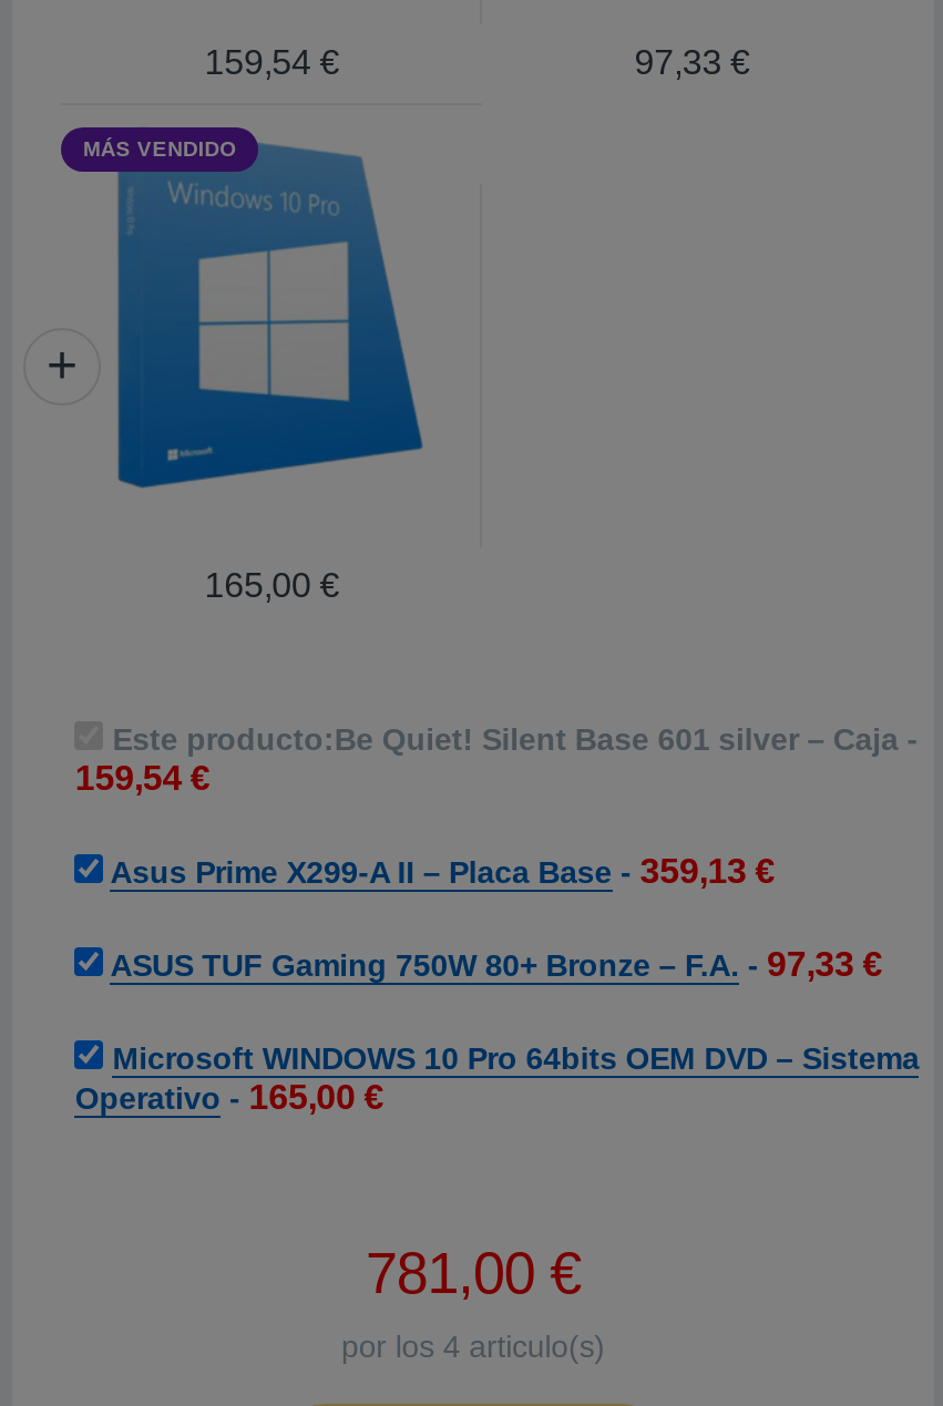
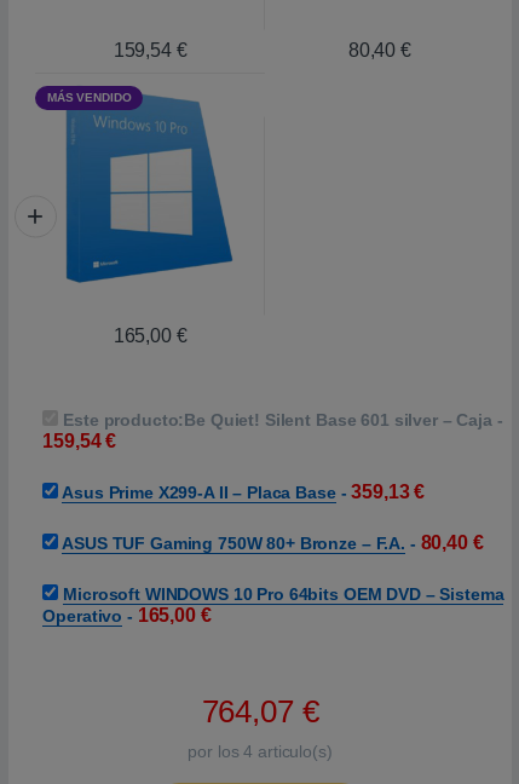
- 97,33 €
+ 80,40 €

- ASUS TUF Gaming 750W 80+ Bronze – F.A. - 97,33 €
+ ASUS TUF Gaming 750W 80+ Bronze – F.A. - 80,40 €

- 781,00 €
+ 764,07 €
